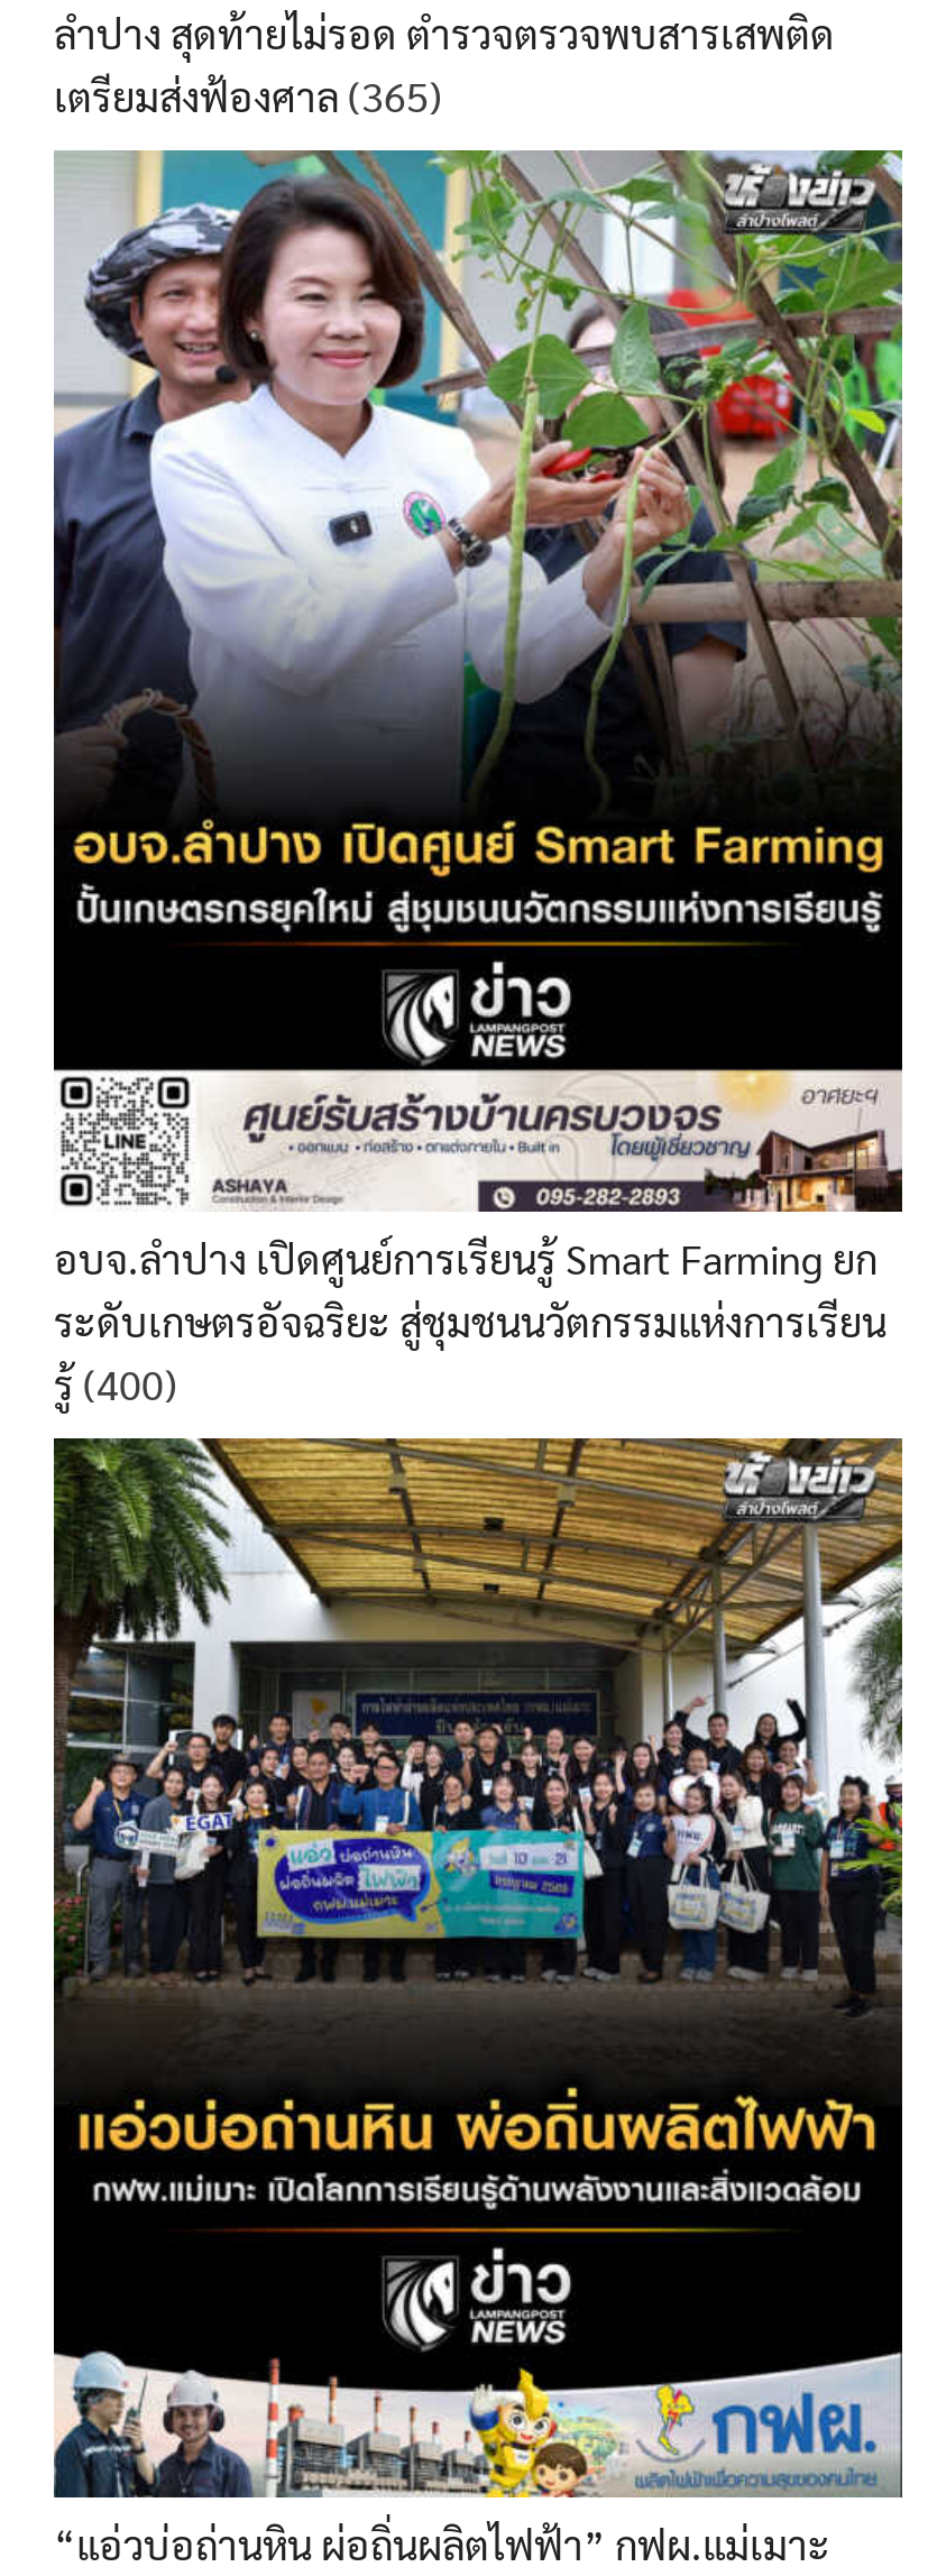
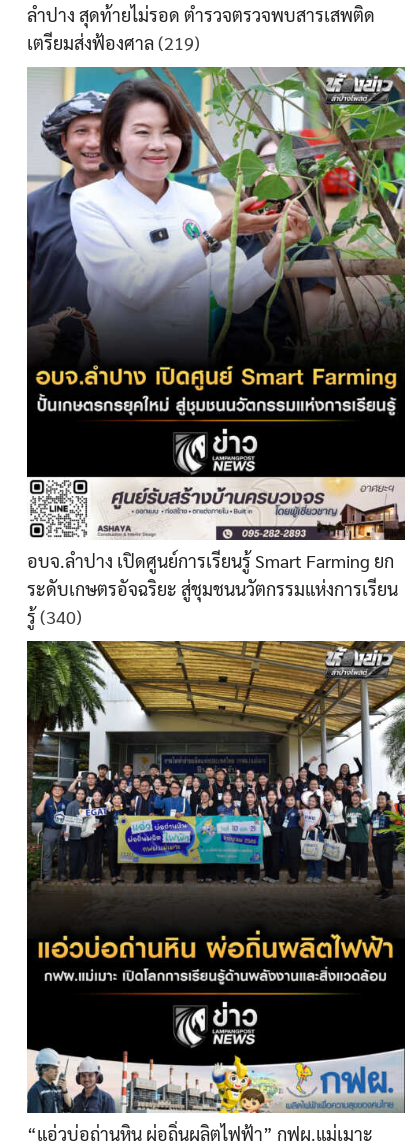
- เตรียมส่งฟ้องศาล (365)
+ เตรียมส่งฟ้องศาล (219)

- รู้ (400)
+ รู้ (340)
